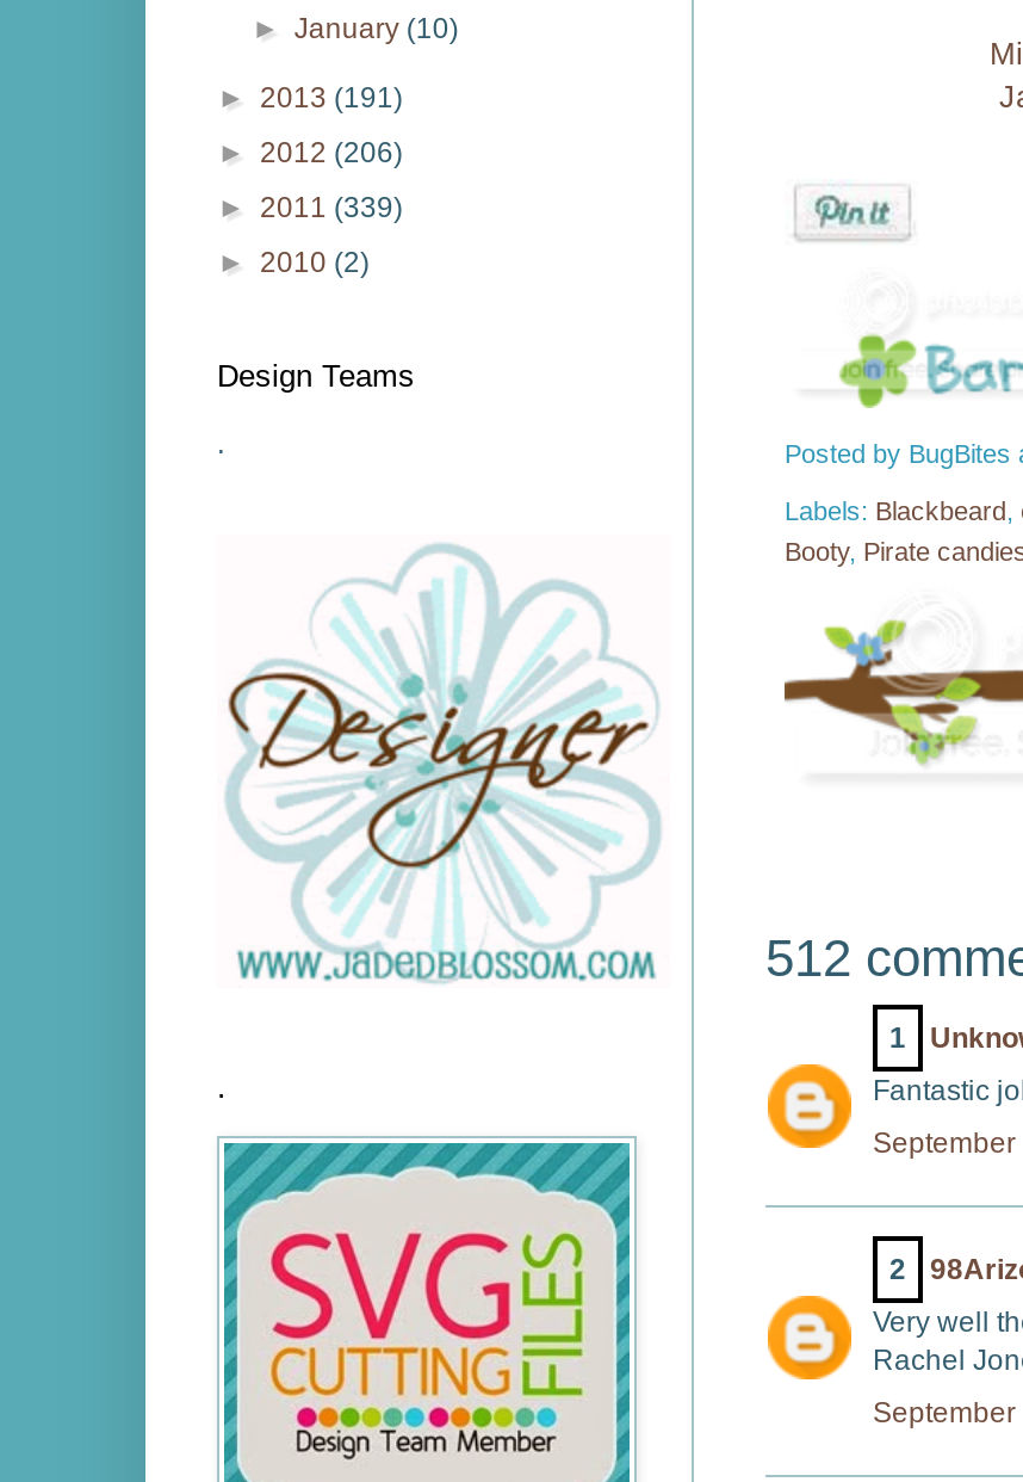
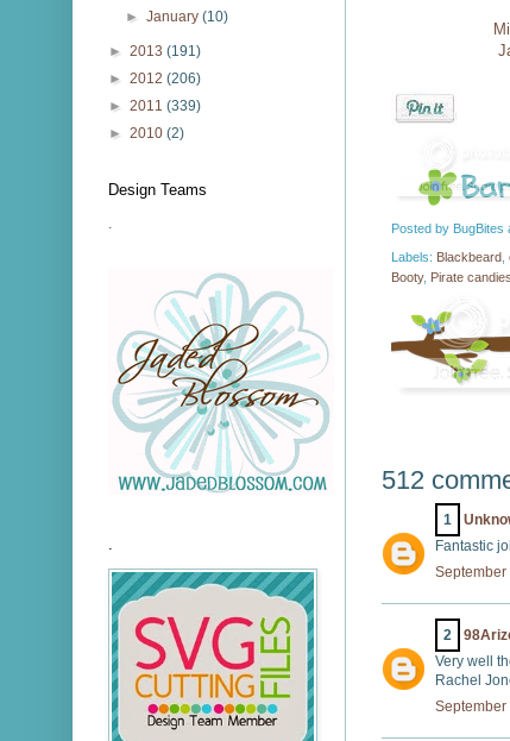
- [image]
+ [image]
